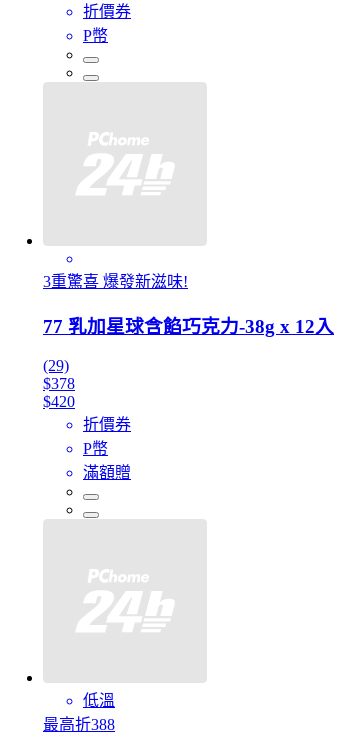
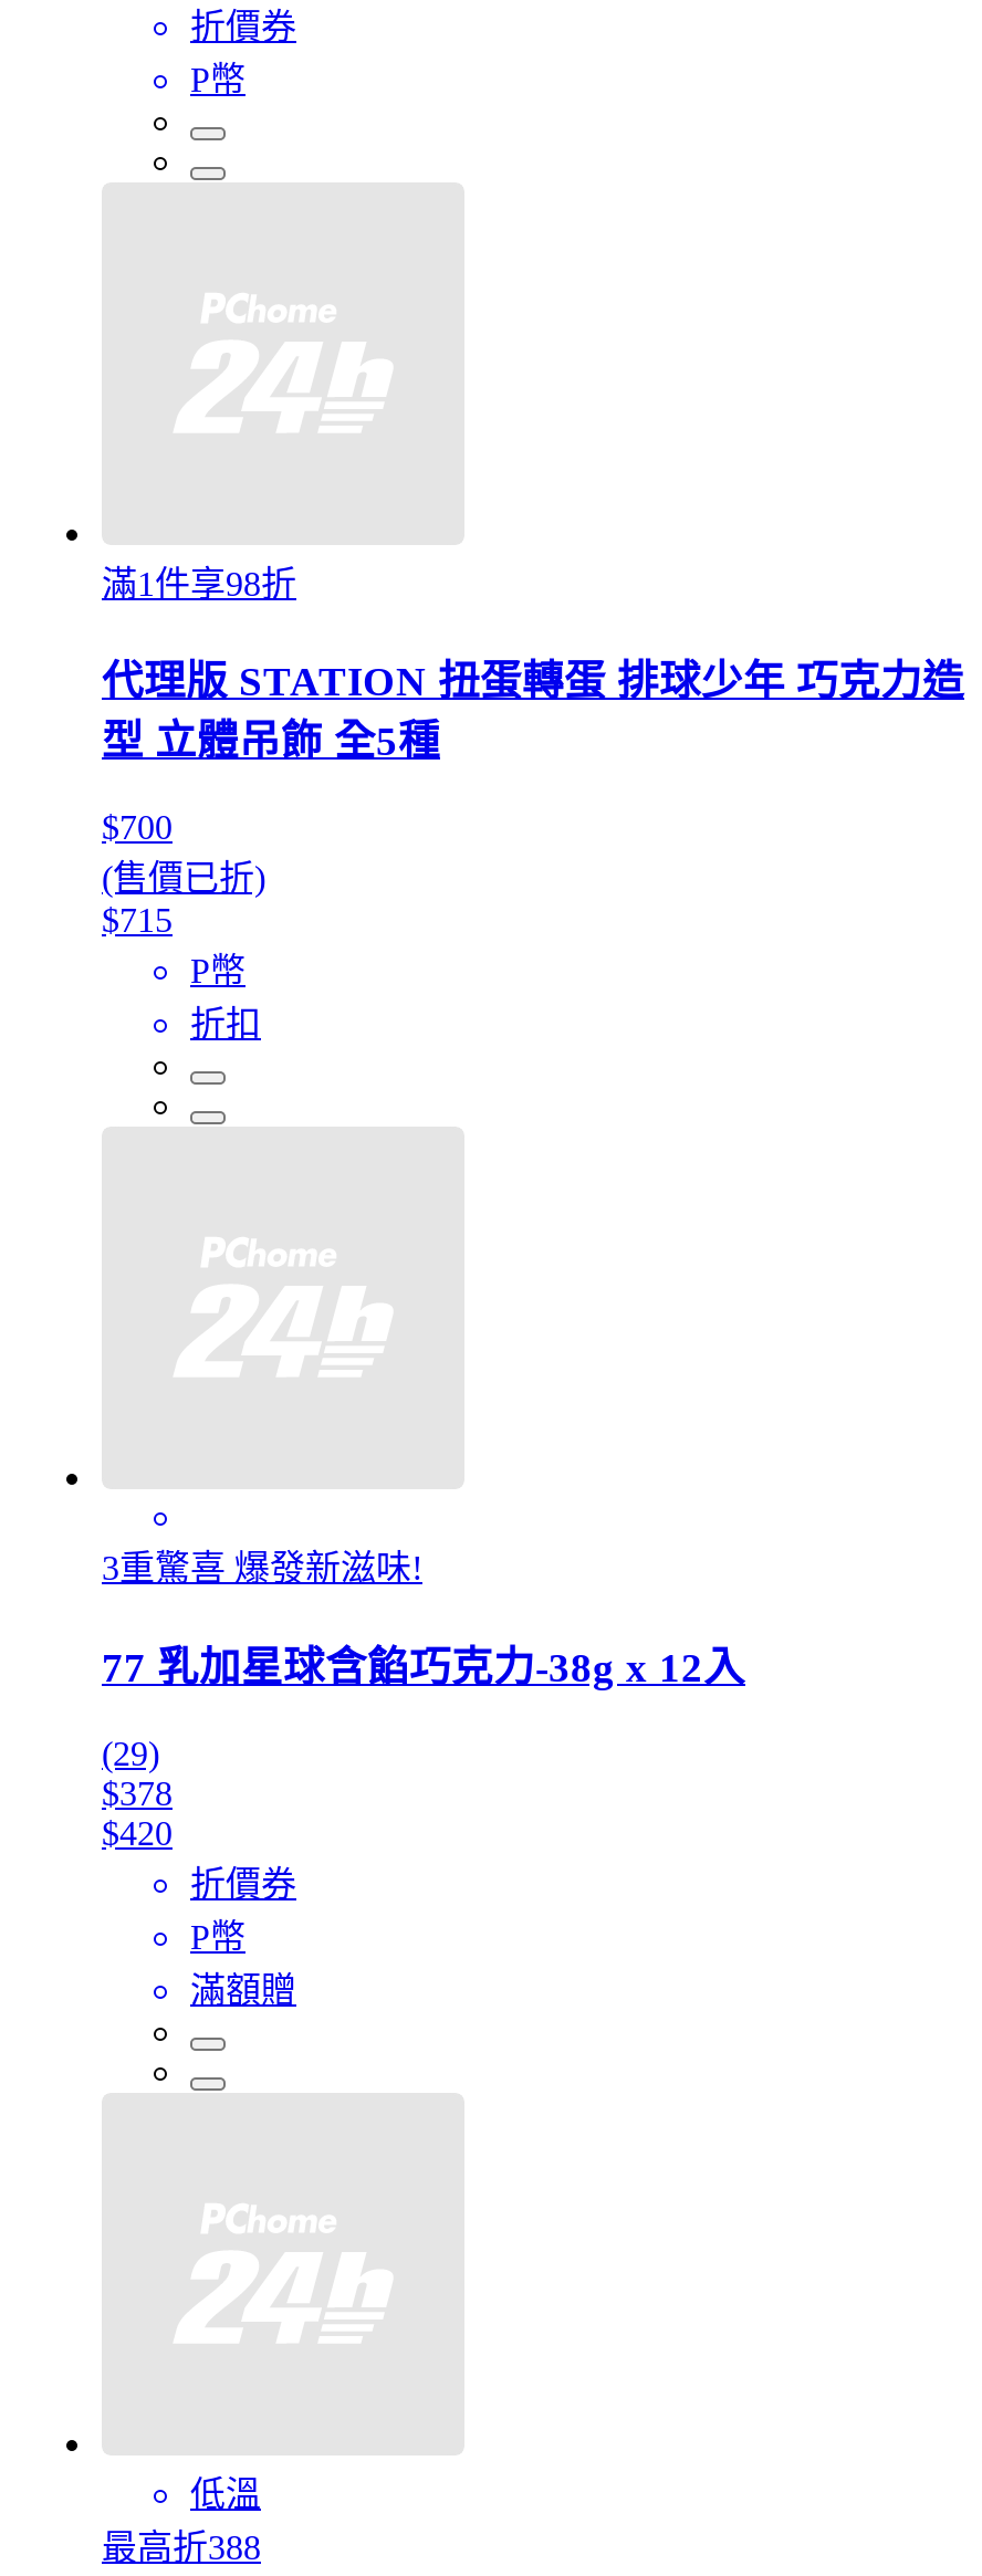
+ 滿1件享98折
+ 代理版 STATION 扭蛋轉蛋 排球少年 巧克力造
+ 型 立體吊飾 全5種
+ $700
+ (售價已折)
+ $715
+ P幣
+ 折扣
